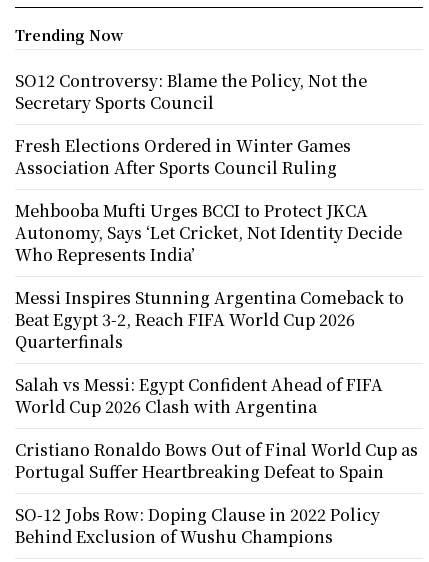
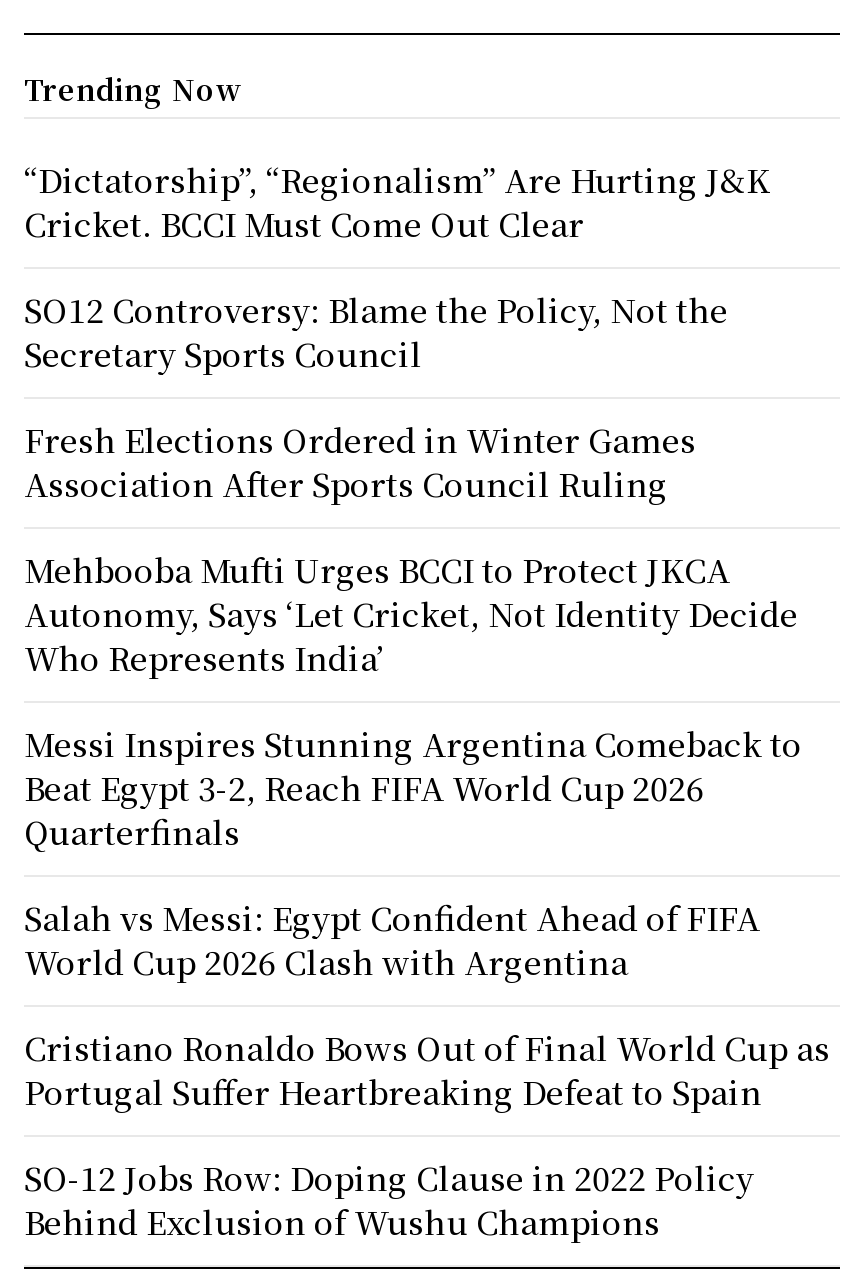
+ “Dictatorship”, “Regionalism” Are Hurting J&K
+ Cricket. BCCI Must Come Out Clear
